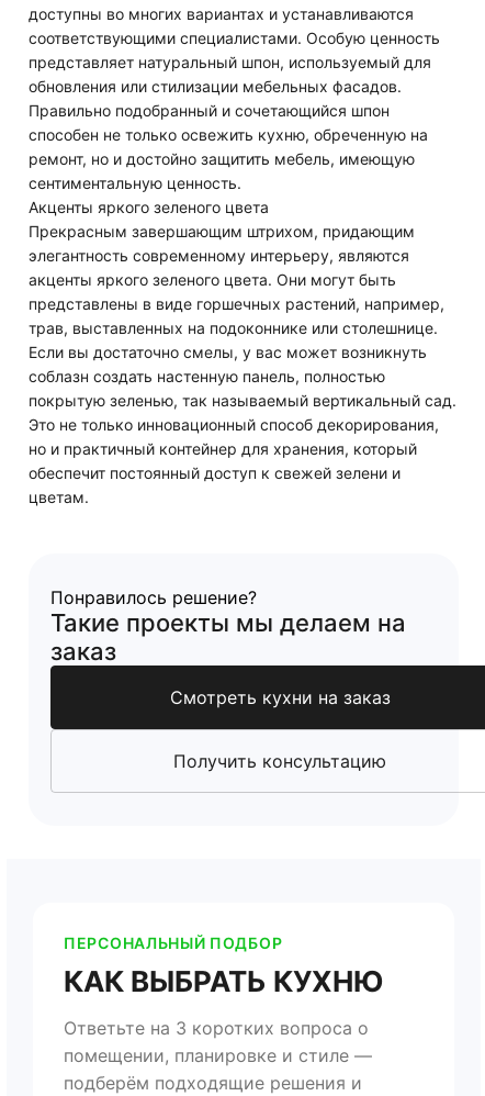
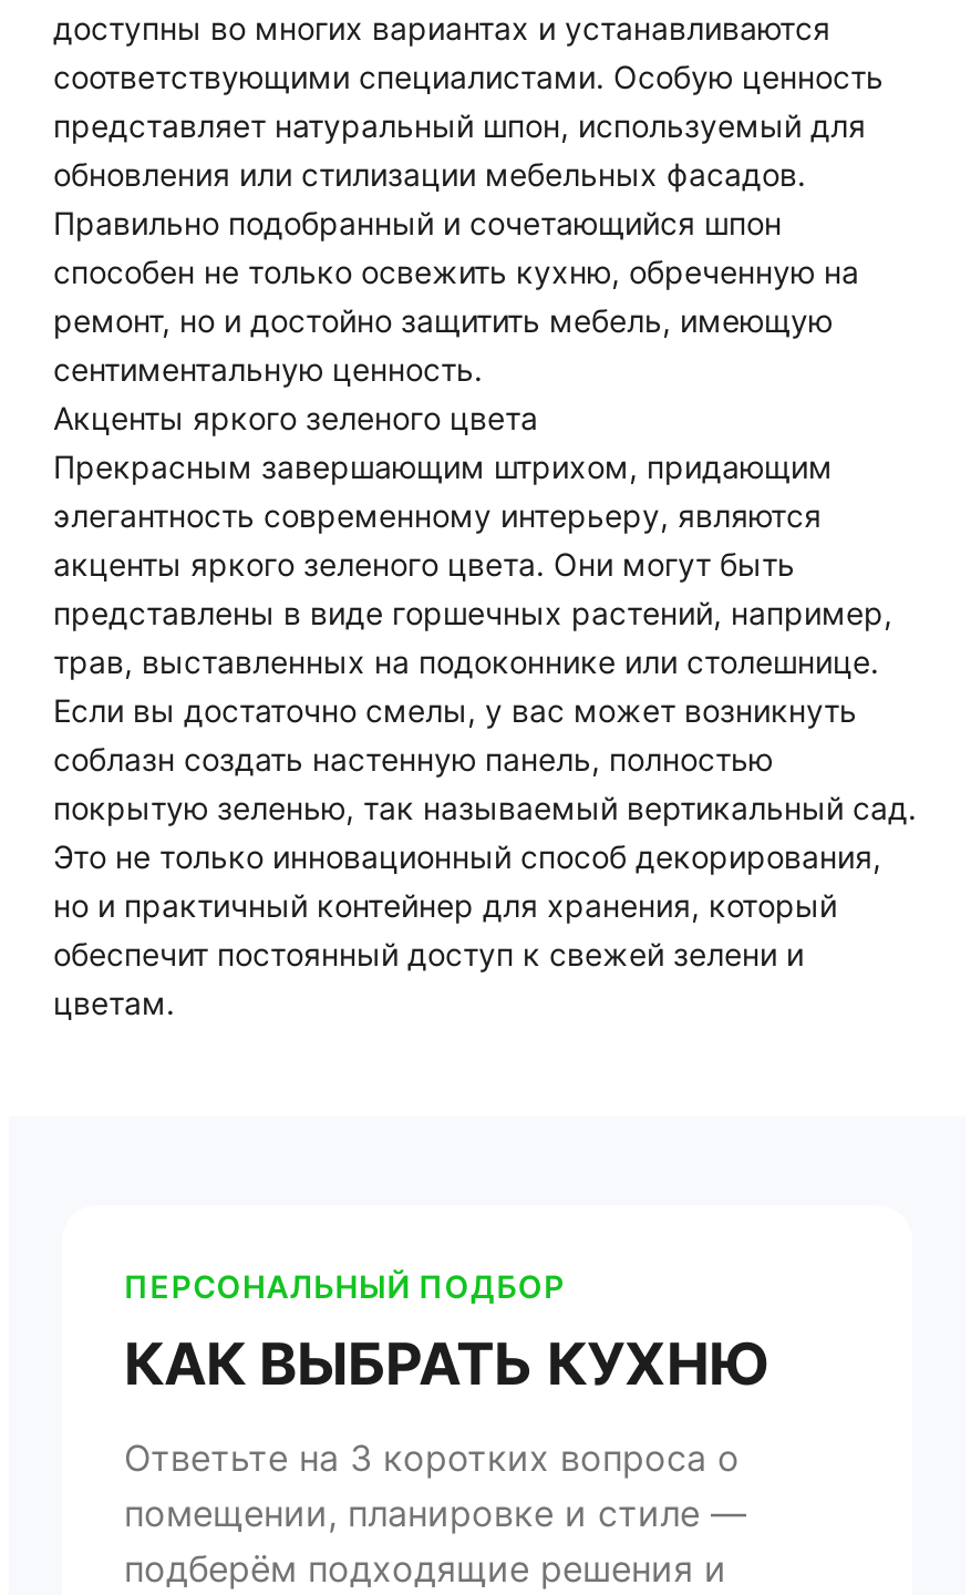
- Понравилось решение?
- Такие проекты мы делаем на
- заказ
- Смотреть кухни на заказ
- Получить консультацию
